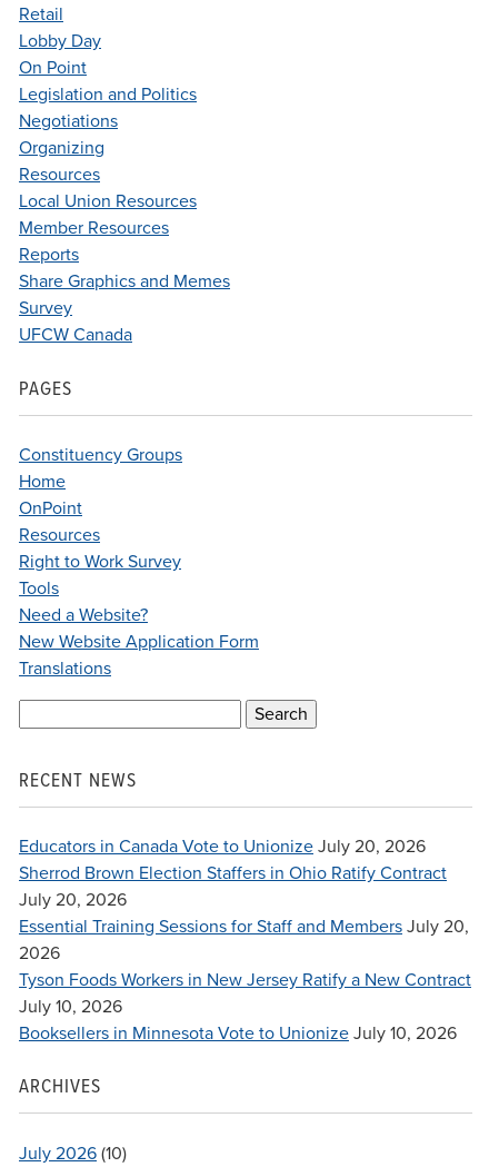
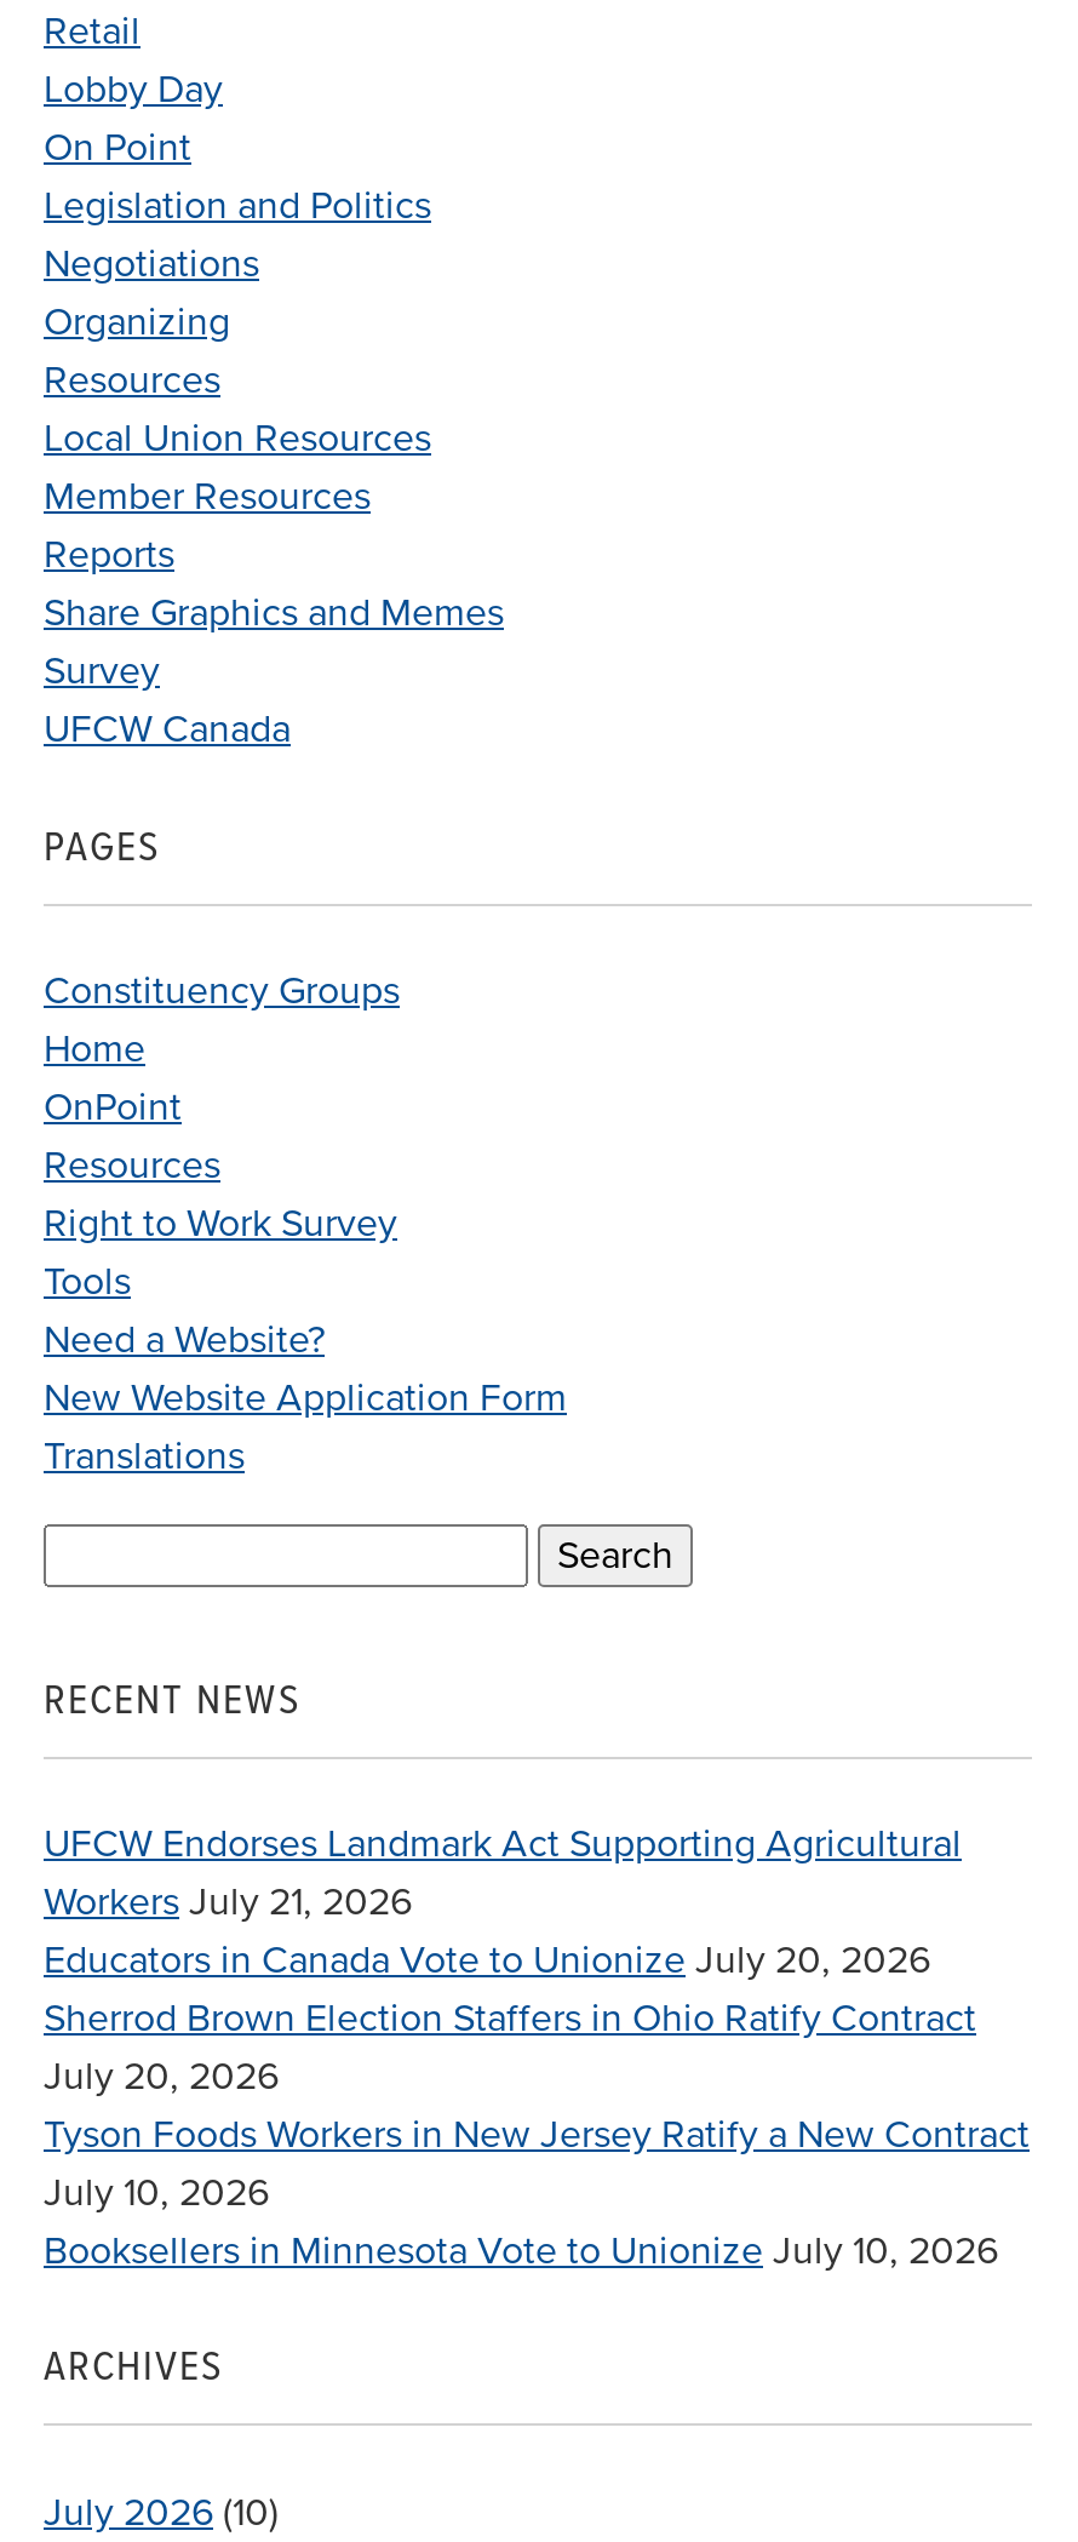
+ UFCW Endorses Landmark Act Supporting Agricultural
+ Workers July 21, 2026

moved down: Educators in Canada Vote to Unionize July 20, 2026 | Sherrod Brown Election Staffers in Ohio Ratify Contract | July 20, 2026

- Essential Training Sessions for Staff and Members July 20,
- 2026
